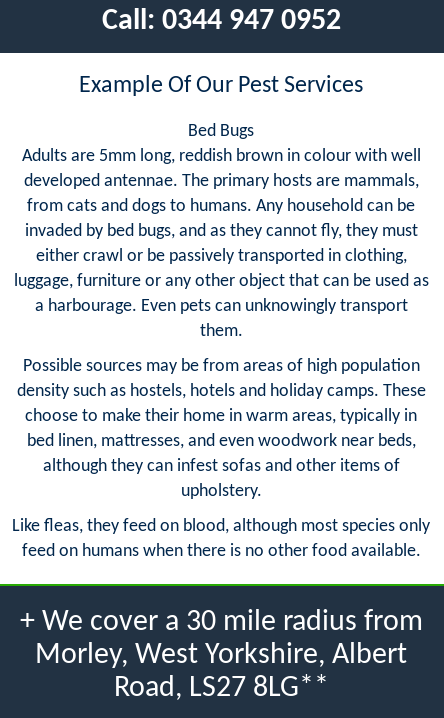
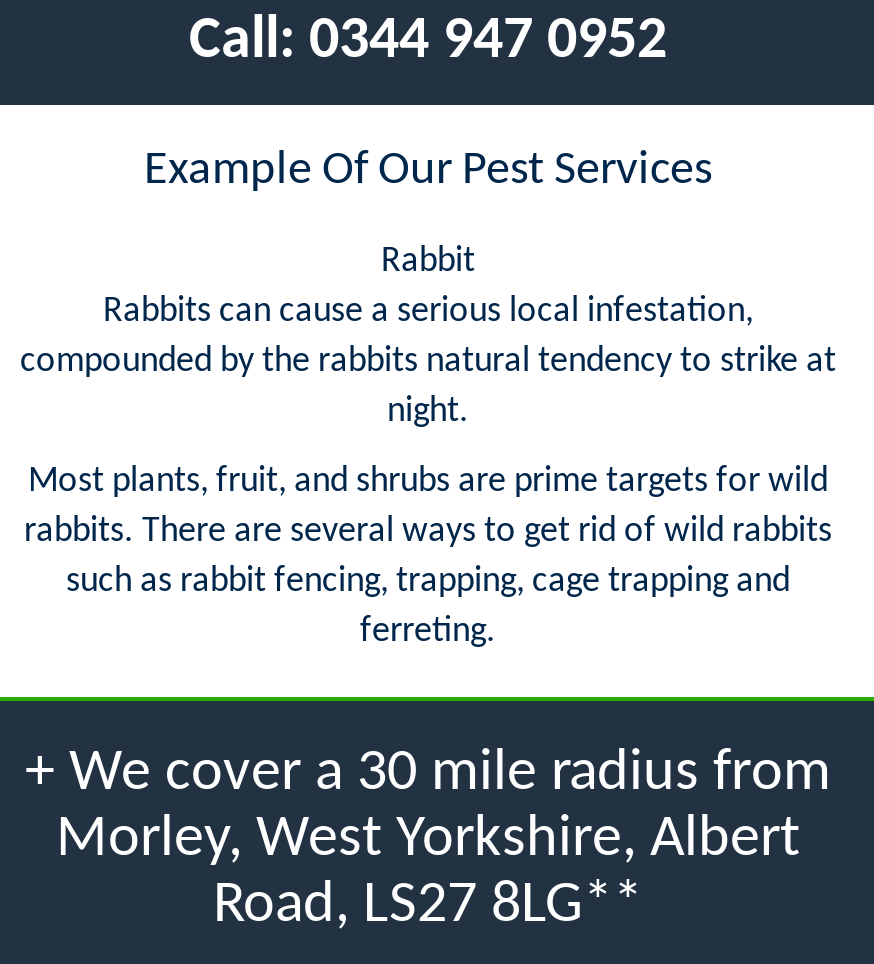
- Bed Bugs
- Adults are 5mm long, reddish brown in colour with well
- developed antennae. The primary hosts are mammals,
- from cats and dogs to humans. Any household can be
- invaded by bed bugs, and as they cannot fly, they must
- either crawl or be passively transported in clothing,
- luggage, furniture or any other object that can be used as
- a harbourage. Even pets can unknowingly transport
- them.
- Possible sources may be from areas of high population
- density such as hostels, hotels and holiday camps. These
- choose to make their home in warm areas, typically in
- bed linen, mattresses, and even woodwork near beds,
- although they can infest sofas and other items of
- upholstery.
- Like fleas, they feed on blood, although most species only
- feed on humans when there is no other food available.
+ Rabbit
+ Rabbits can cause a serious local infestation,
+ compounded by the rabbits natural tendency to strike at
+ night.
+ Most plants, fruit, and shrubs are prime targets for wild
+ rabbits. There are several ways to get rid of wild rabbits
+ such as rabbit fencing, trapping, cage trapping and
+ ferreting.
